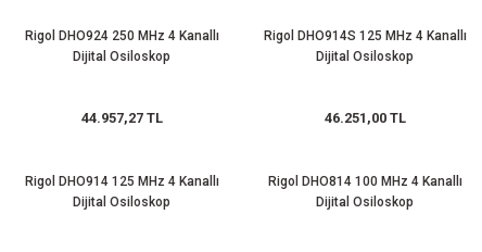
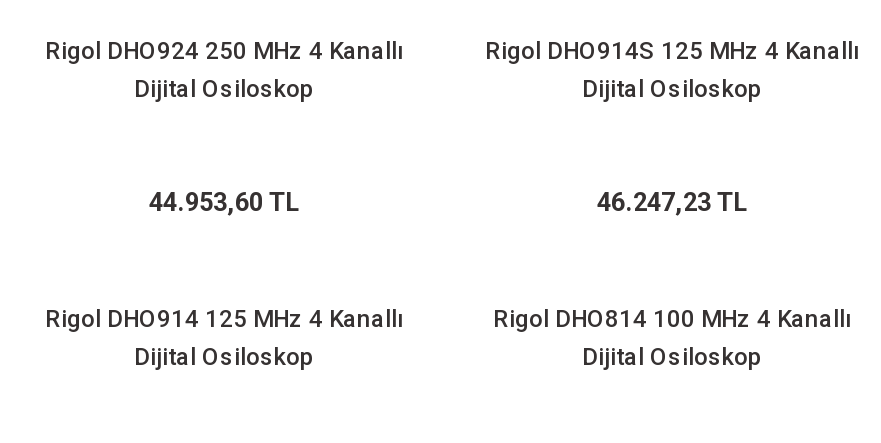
- 44.957,27 TL
+ 44.953,60 TL

- 46.251,00 TL
+ 46.247,23 TL
